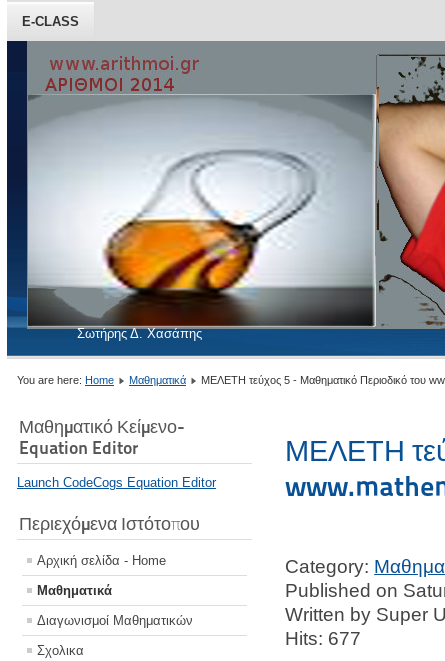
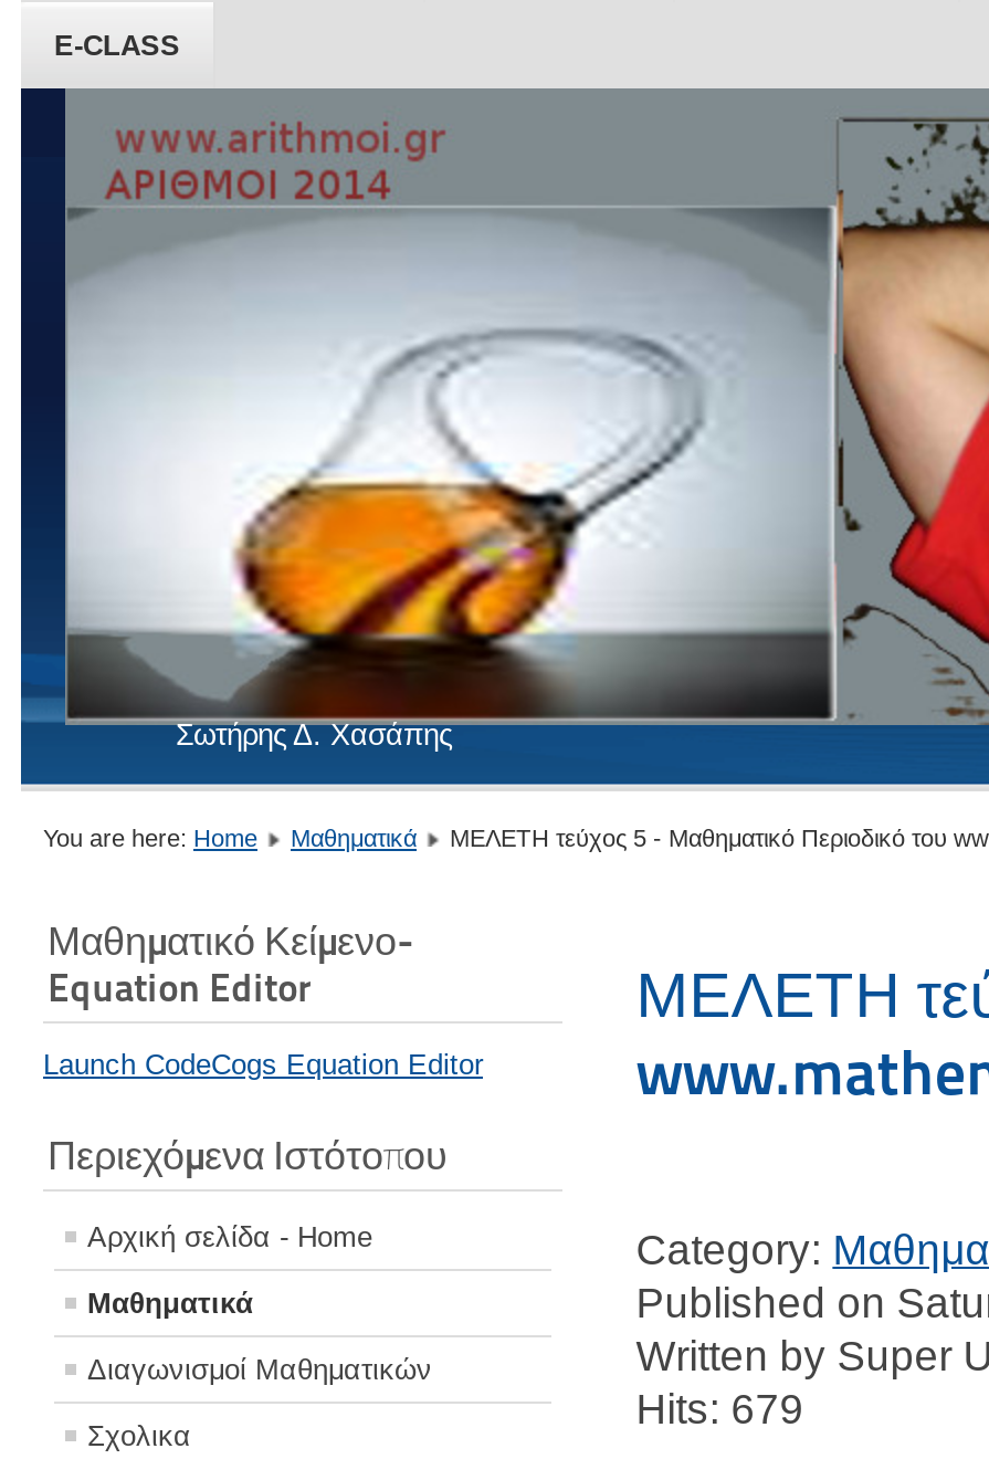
- Hits: 677
+ Hits: 679
